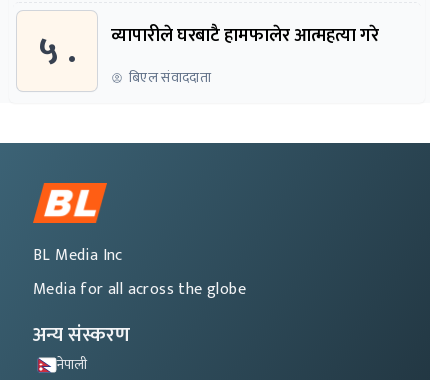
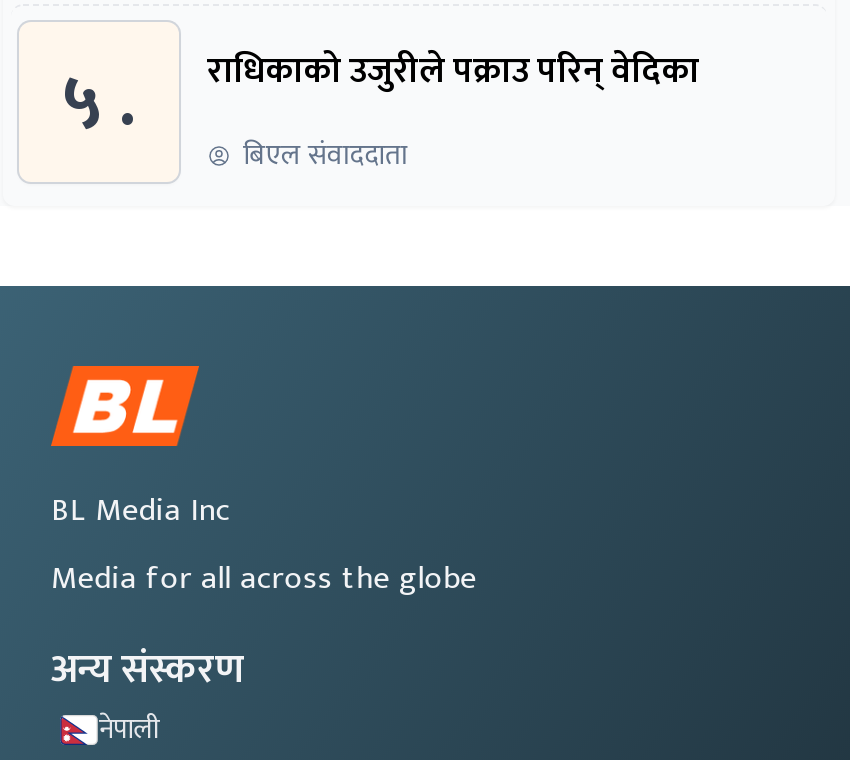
- व्यापारीले घरबाटै हामफालेर आत्महत्या गरे
+ राधिकाको उजुरीले पक्राउ परिन् वेदिका
